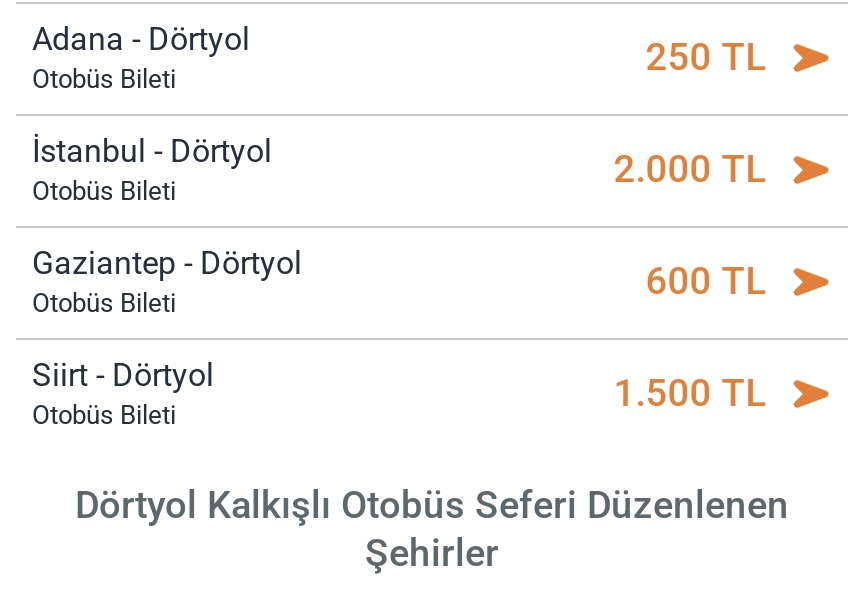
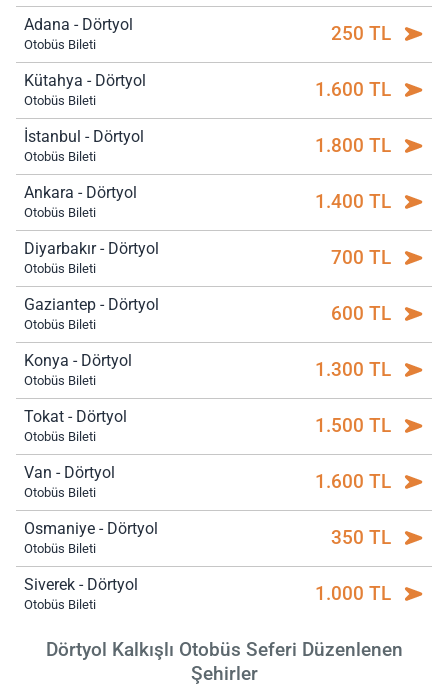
+ Kütahya - Dörtyol
+ Otobüs Bileti
+ 1.600 TL

- 2.000 TL
+ 1.800 TL
+ Ankara - Dörtyol
+ Otobüs Bileti
+ 1.400 TL
+ Diyarbakır - Dörtyol
+ Otobüs Bileti
+ 700 TL

- Siirt - Dörtyol
+ Konya - Dörtyol
+ Otobüs Bileti
+ 1.300 TL
+ Tokat - Dörtyol

+ Van - Dörtyol
+ Otobüs Bileti
+ 1.600 TL
+ Osmaniye - Dörtyol
+ Otobüs Bileti
+ 350 TL
+ Siverek - Dörtyol
+ Otobüs Bileti
+ 1.000 TL
